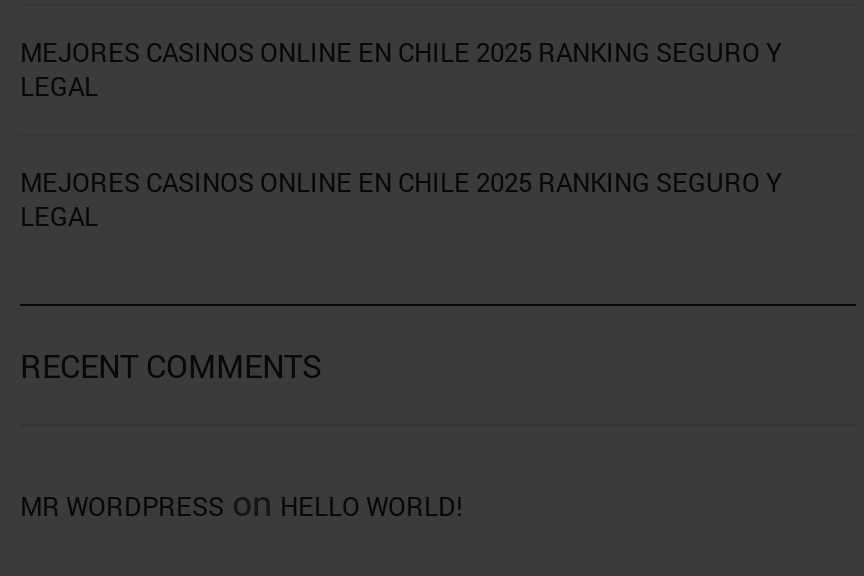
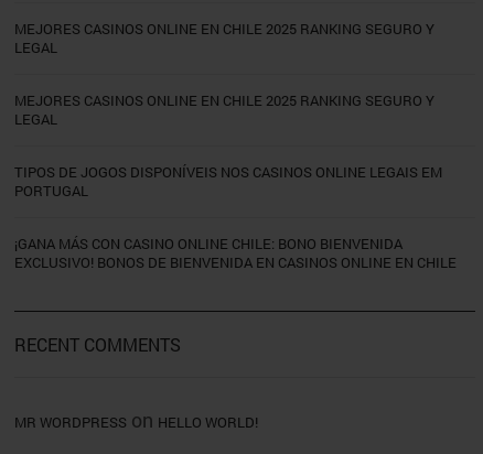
+ TIPOS DE JOGOS DISPONÍVEIS NOS CASINOS ONLINE LEGAIS EM
+ PORTUGAL
+ ¡GANA MÁS CON CASINO ONLINE CHILE: BONO BIENVENIDA
+ EXCLUSIVO! BONOS DE BIENVENIDA EN CASINOS ONLINE EN CHILE
